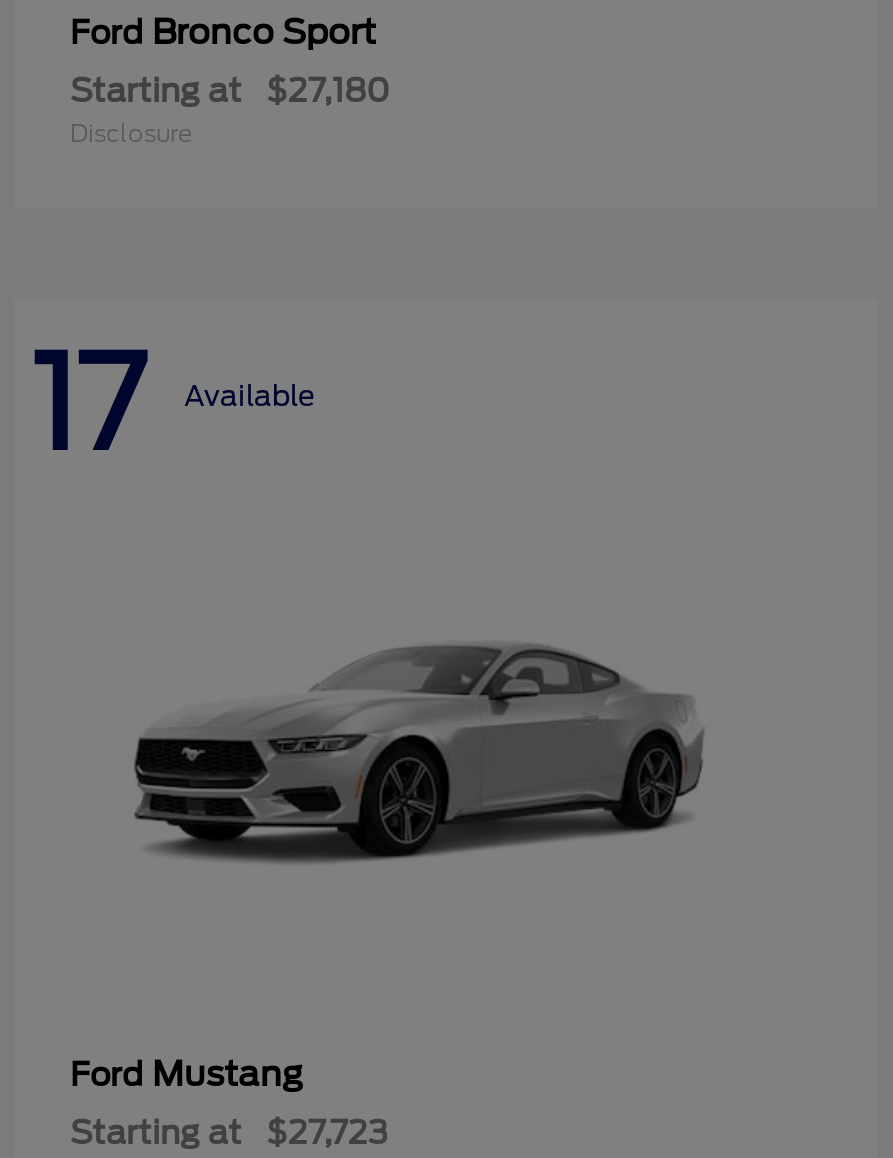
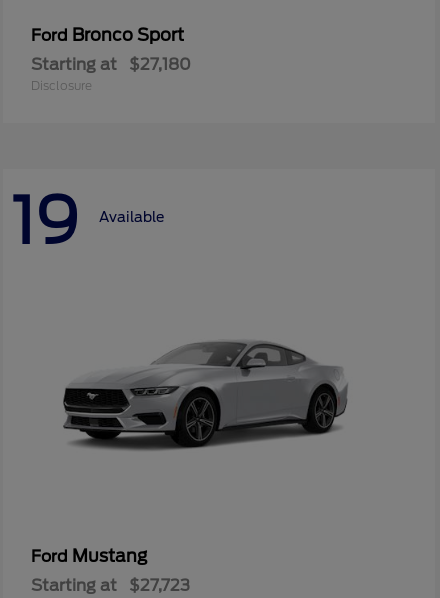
- 17 Available
+ 19 Available
